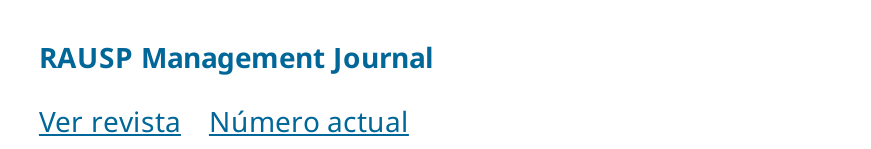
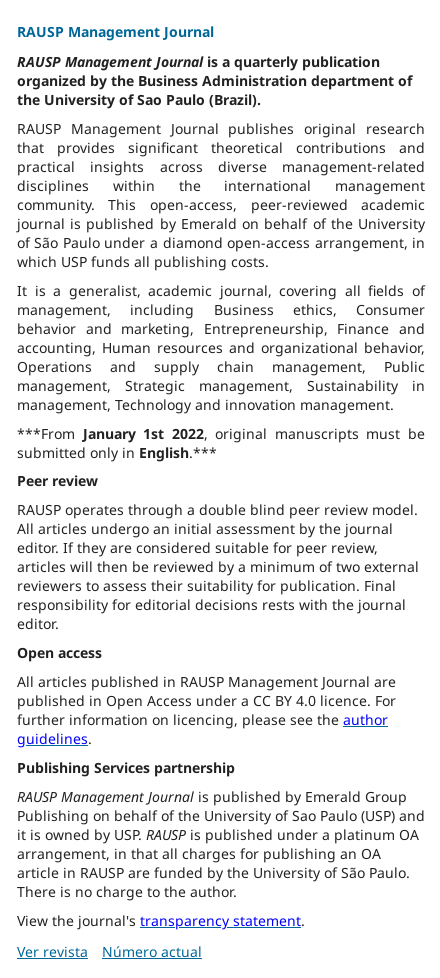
+ RAUSP Management Journal is a quarterly publication
+ organized by the Business Administration department of
+ the University of Sao Paulo (Brazil).
+ RAUSP Management Journal publishes original research
+ that provides significant theoretical contributions and
+ practical insights across diverse management-related
+ disciplines within the international management
+ community. This open-access, peer-reviewed academic
+ journal is published by Emerald on behalf of the University
+ of São Paulo under a diamond open-access arrangement, in
+ which USP funds all publishing costs.
+ It is a generalist, academic journal, covering all fields of
+ management, including Business ethics, Consumer
+ behavior and marketing, Entrepreneurship, Finance and
+ accounting, Human resources and organizational behavior,
+ Operations and supply chain management, Public
+ management, Strategic management, Sustainability in
+ management, Technology and innovation management.
+ ***From January 1st 2022, original manuscripts must be
+ submitted only in English.***
+ Peer review
+ RAUSP operates through a double blind peer review model.
+ All articles undergo an initial assessment by the journal
+ editor. If they are considered suitable for peer review,
+ articles will then be reviewed by a minimum of two external
+ reviewers to assess their suitability for publication. Final
+ responsibility for editorial decisions rests with the journal
+ editor.
+ Open access
+ All articles published in RAUSP Management Journal are
+ published in Open Access under a CC BY 4.0 licence. For
+ further information on licencing, please see the author
+ guidelines.
+ Publishing Services partnership
+ RAUSP Management Journal is published by Emerald Group
+ Publishing on behalf of the University of Sao Paulo (USP) and
+ it is owned by USP. RAUSP is published under a platinum OA
+ arrangement, in that all charges for publishing an OA
+ article in RAUSP are funded by the University of São Paulo.
+ There is no charge to the author.
+ View the journal's transparency statement.
